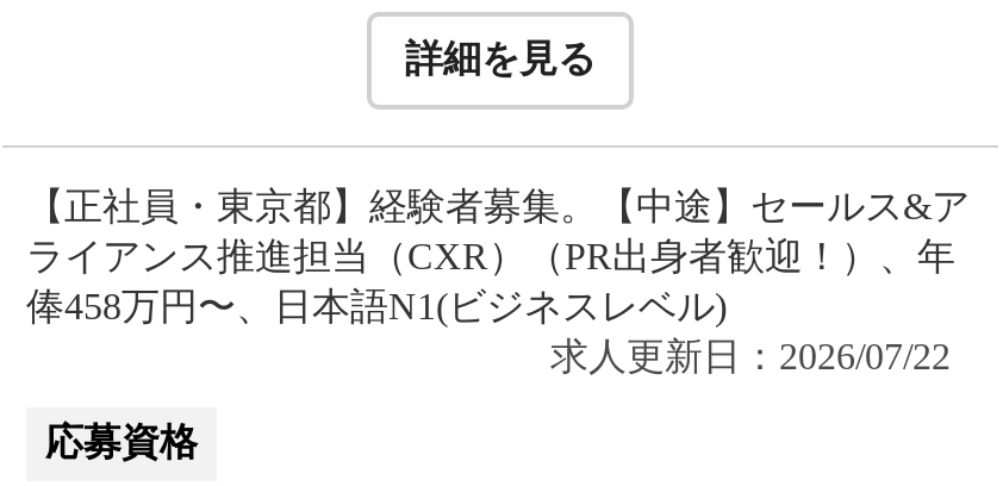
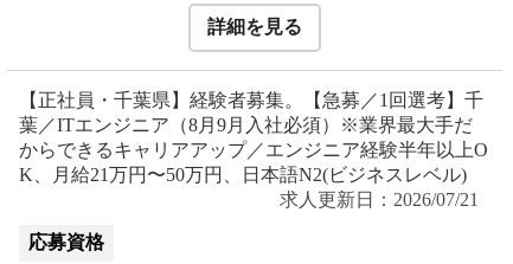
- 【正社員・東京都】経験者募集。【中途】セールス&ア
- ライアンス推進担当（CXR）（PR出身者歓迎！）、年
- 俸458万円〜、日本語N1(ビジネスレベル)
- 求人更新日：2026/07/22
+ 【正社員・千葉県】経験者募集。【急募／1回選考】千
+ 葉／ITエンジニア（8月9月入社必須）※業界最大手だ
+ からできるキャリアアップ／エンジニア経験半年以上O
+ K、月給21万円〜50万円、日本語N2(ビジネスレベル)
+ 求人更新日：2026/07/21
